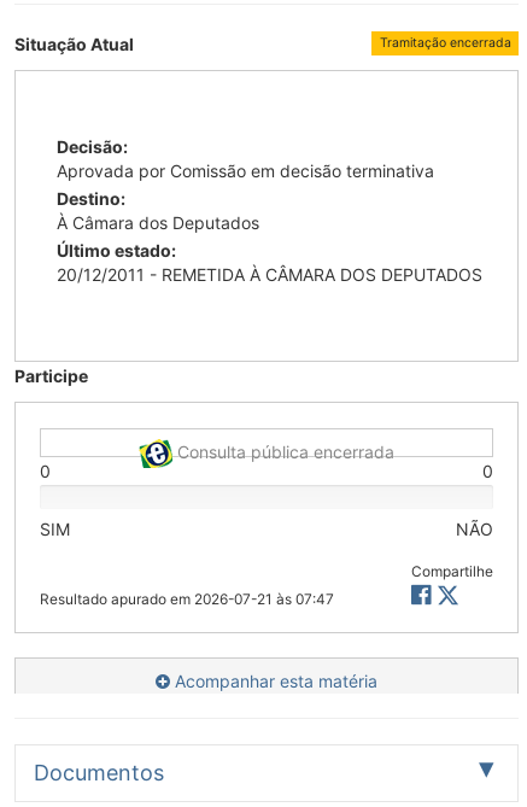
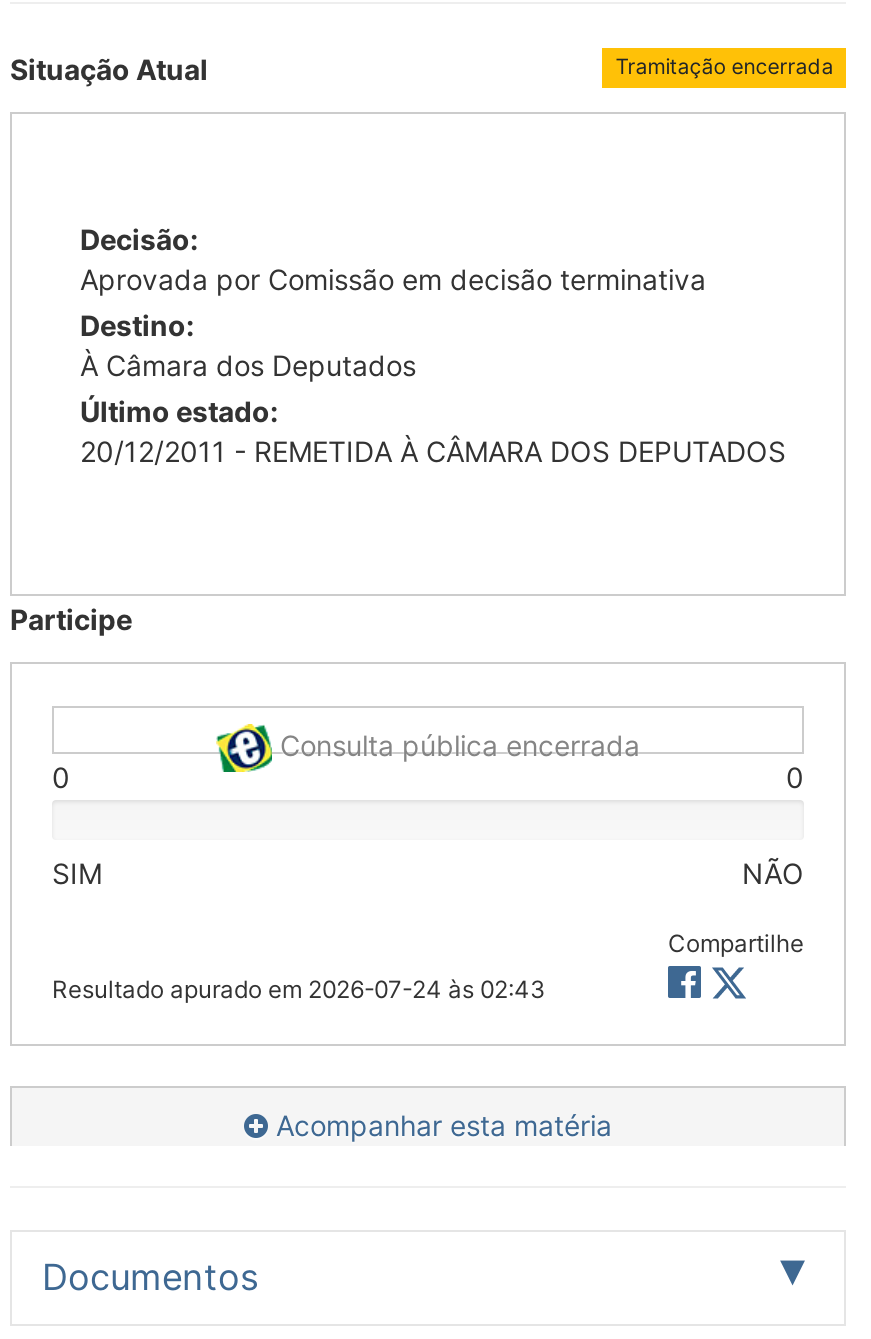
- Resultado apurado em 2026-07-21 às 07:47
+ Resultado apurado em 2026-07-24 às 02:43
